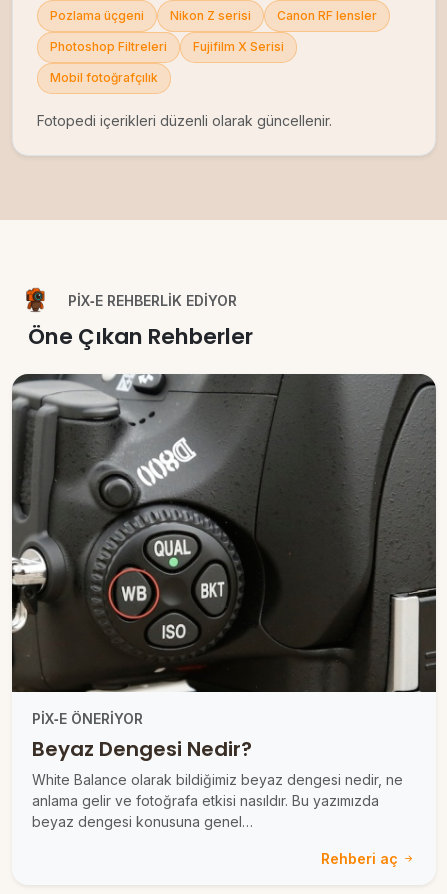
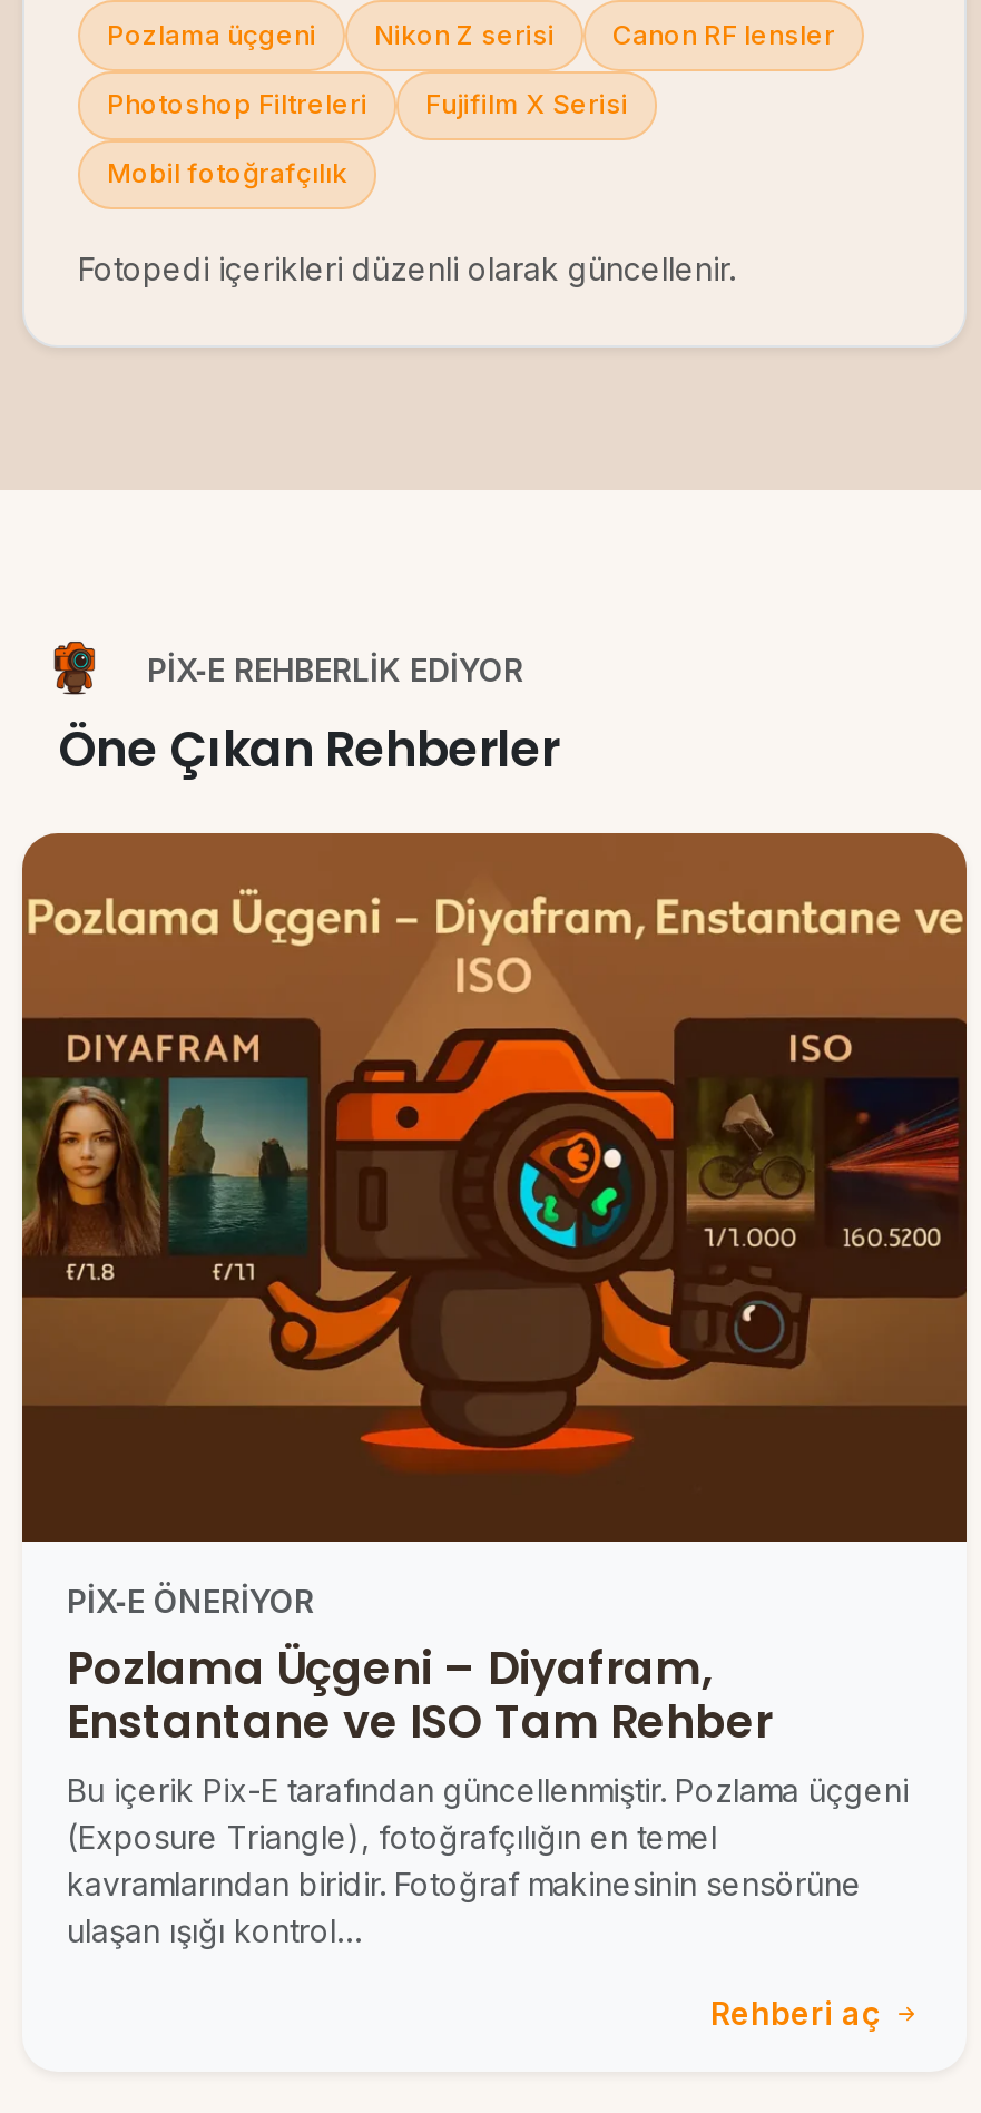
- [image]
+ [image]

- Beyaz Dengesi Nedir?
- White Balance olarak bildiğimiz beyaz dengesi nedir, ne
- anlama gelir ve fotoğrafa etkisi nasıldır. Bu yazımızda
- beyaz dengesi konusuna genel…
+ Pozlama Üçgeni – Diyafram,
+ Enstantane ve ISO Tam Rehber
+ Bu içerik Pix-E tarafından güncellenmiştir. Pozlama üçgeni
+ (Exposure Triangle), fotoğrafçılığın en temel
+ kavramlarından biridir. Fotoğraf makinesinin sensörüne
+ ulaşan ışığı kontrol…
